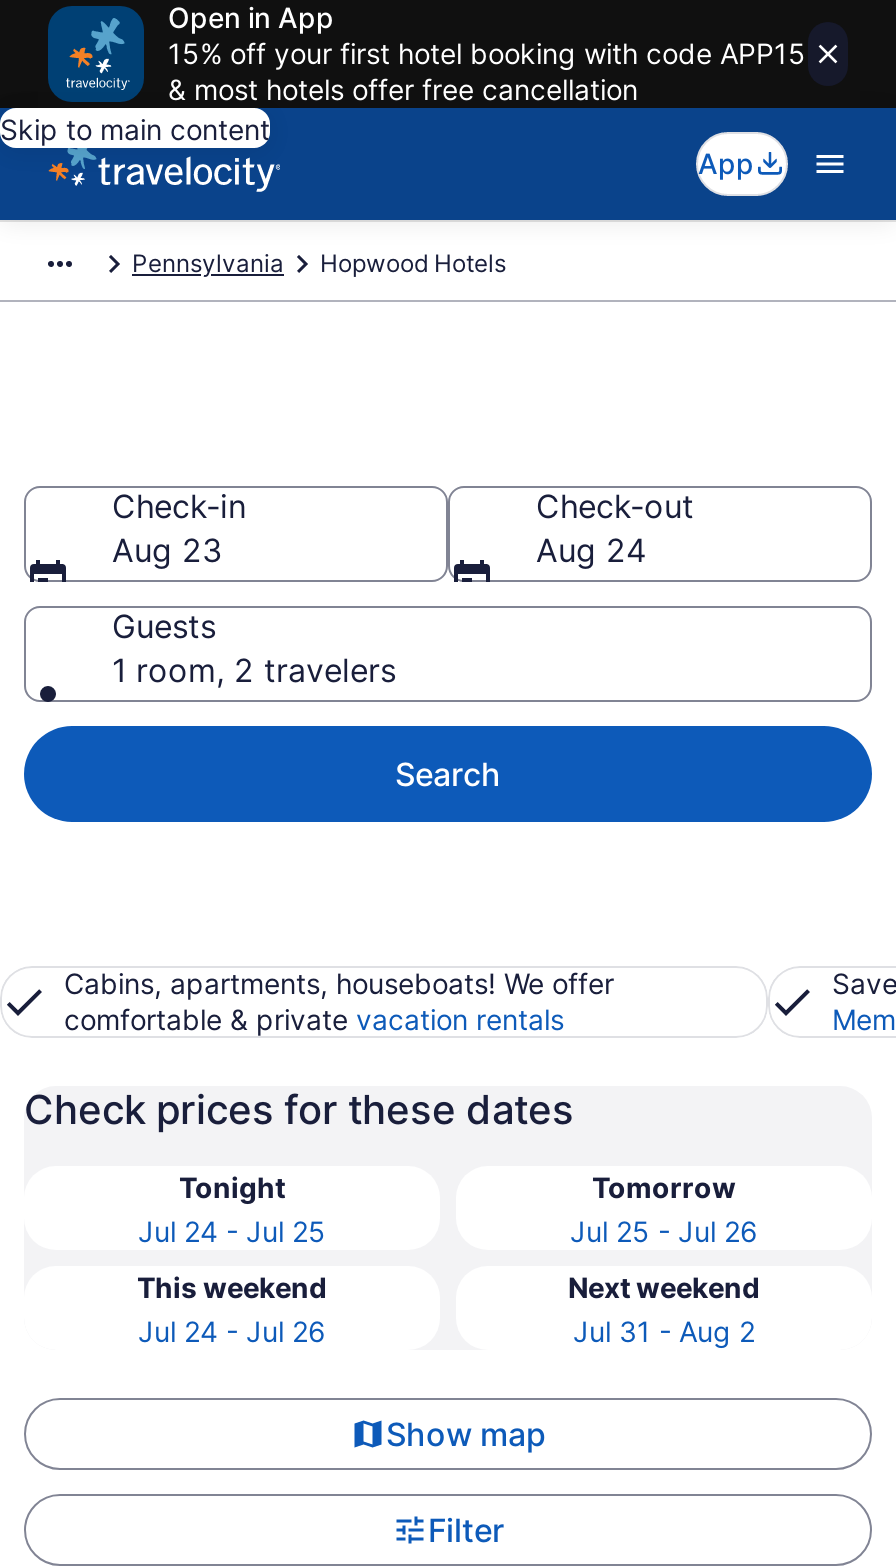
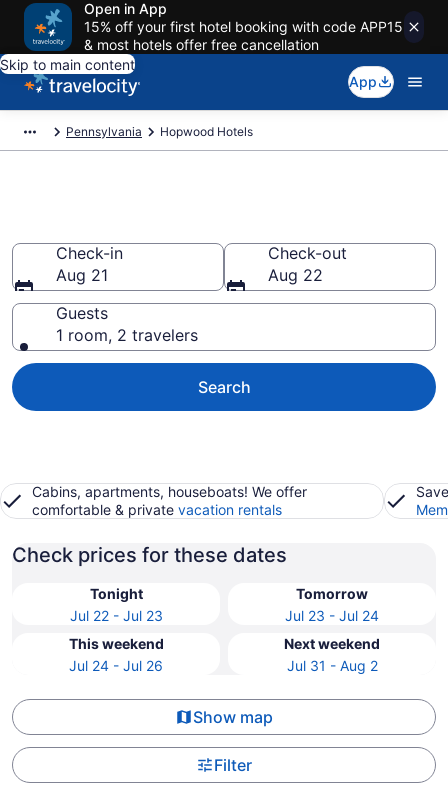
- Aug 23
+ Aug 21

- Aug 24
+ Aug 22

- Jul 24 - Jul 25
+ Jul 22 - Jul 23

- Jul 25 - Jul 26
+ Jul 23 - Jul 24
